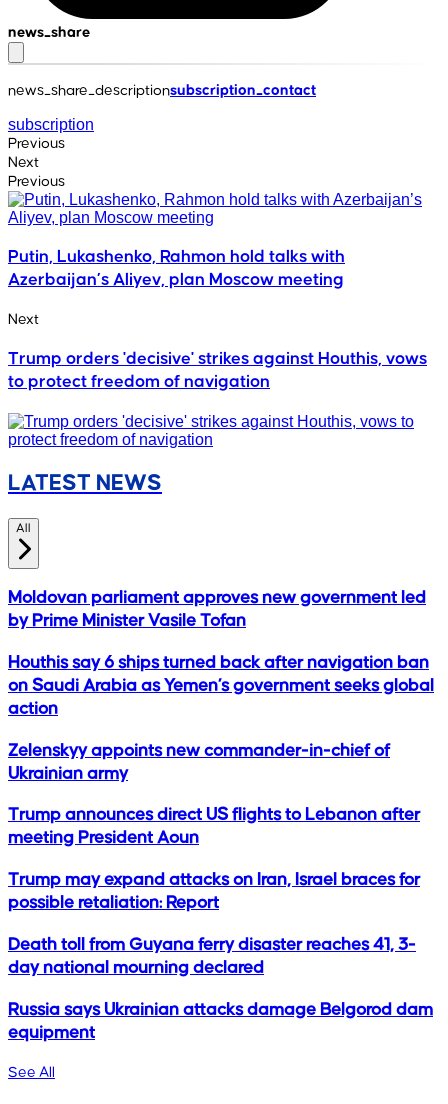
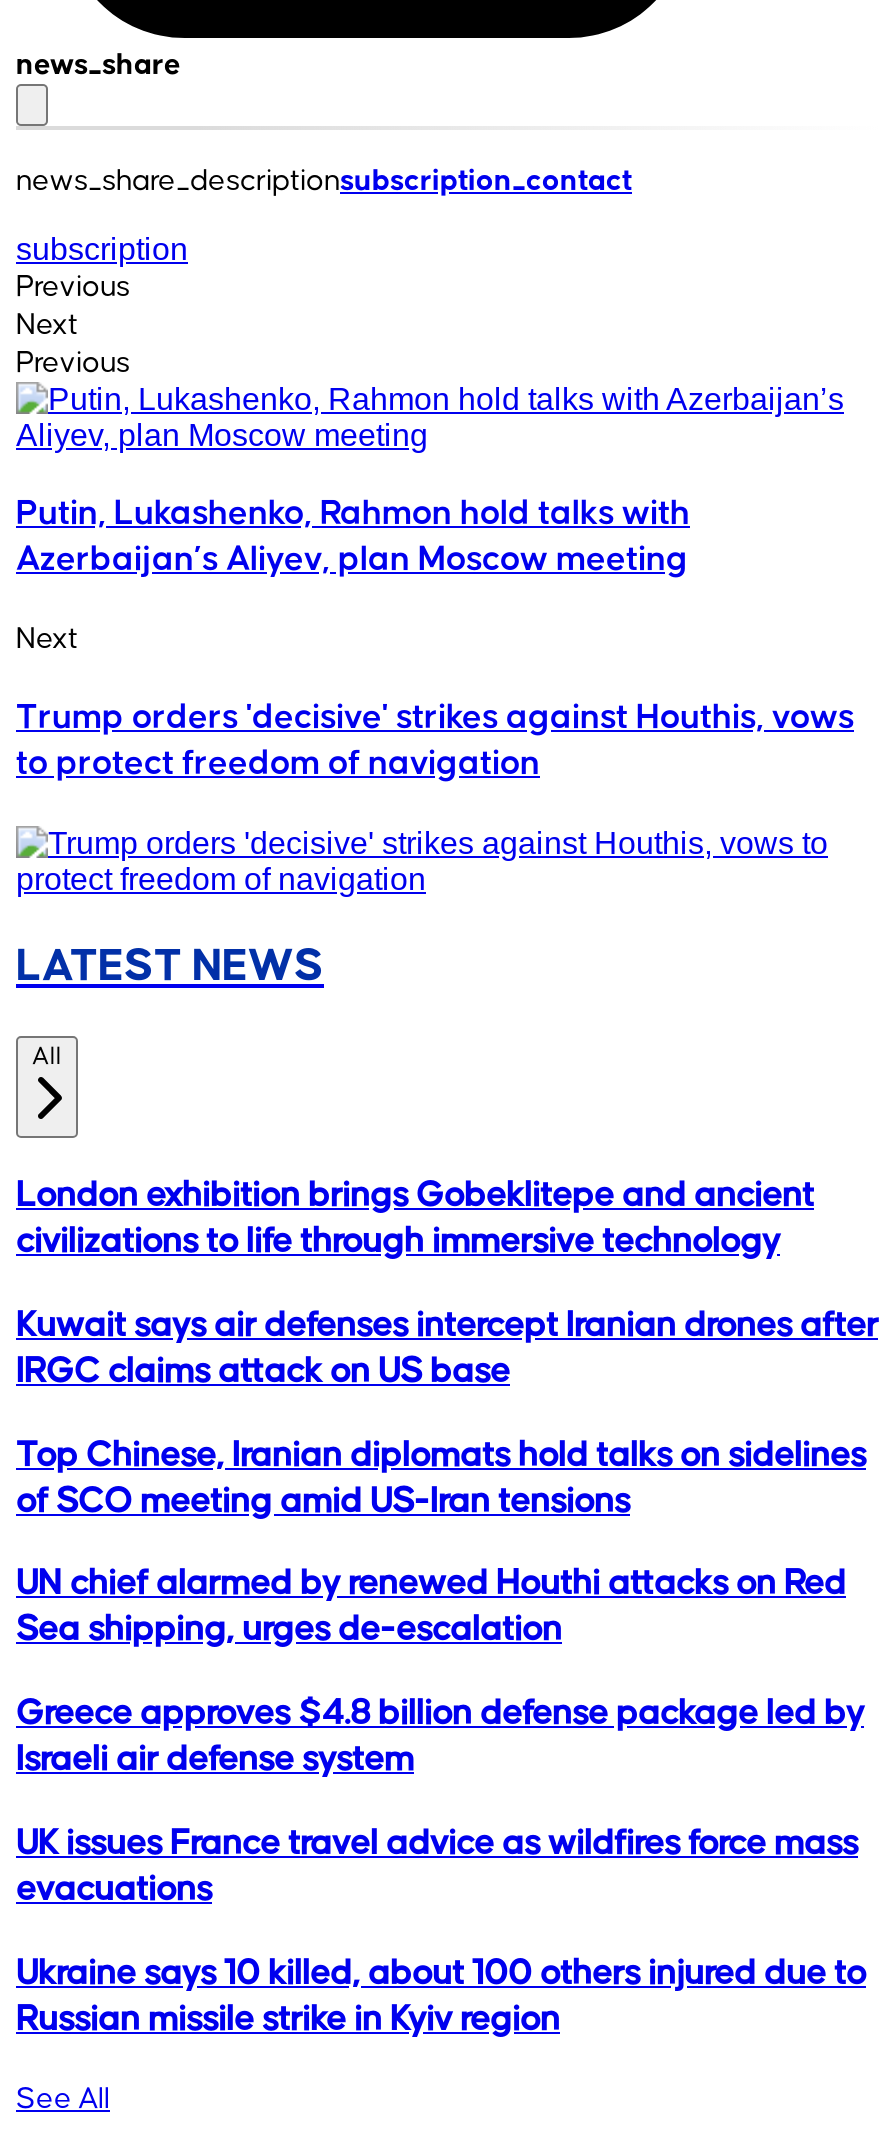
- Moldovan parliament approves new government led
- by Prime Minister Vasile Tofan
+ London exhibition brings Gobeklitepe and ancient
+ civilizations to life through immersive technology

- Houthis say 6 ships turned back after navigation ban
- on Saudi Arabia as Yemen’s government seeks global
- action
+ Kuwait says air defenses intercept Iranian drones after
+ IRGC claims attack on US base

- Zelenskyy appoints new commander-in-chief of
- Ukrainian army
+ Top Chinese, Iranian diplomats hold talks on sidelines
+ of SCO meeting amid US-Iran tensions

- Trump announces direct US flights to Lebanon after
- meeting President Aoun
+ UN chief alarmed by renewed Houthi attacks on Red
+ Sea shipping, urges de-escalation

- Trump may expand attacks on Iran, Israel braces for
- possible retaliation: Report
+ Greece approves $4.8 billion defense package led by
+ Israeli air defense system

- Death toll from Guyana ferry disaster reaches 41, 3-
- day national mourning declared
+ UK issues France travel advice as wildfires force mass
+ evacuations

- Russia says Ukrainian attacks damage Belgorod dam
- equipment
+ Ukraine says 10 killed, about 100 others injured due to
+ Russian missile strike in Kyiv region
